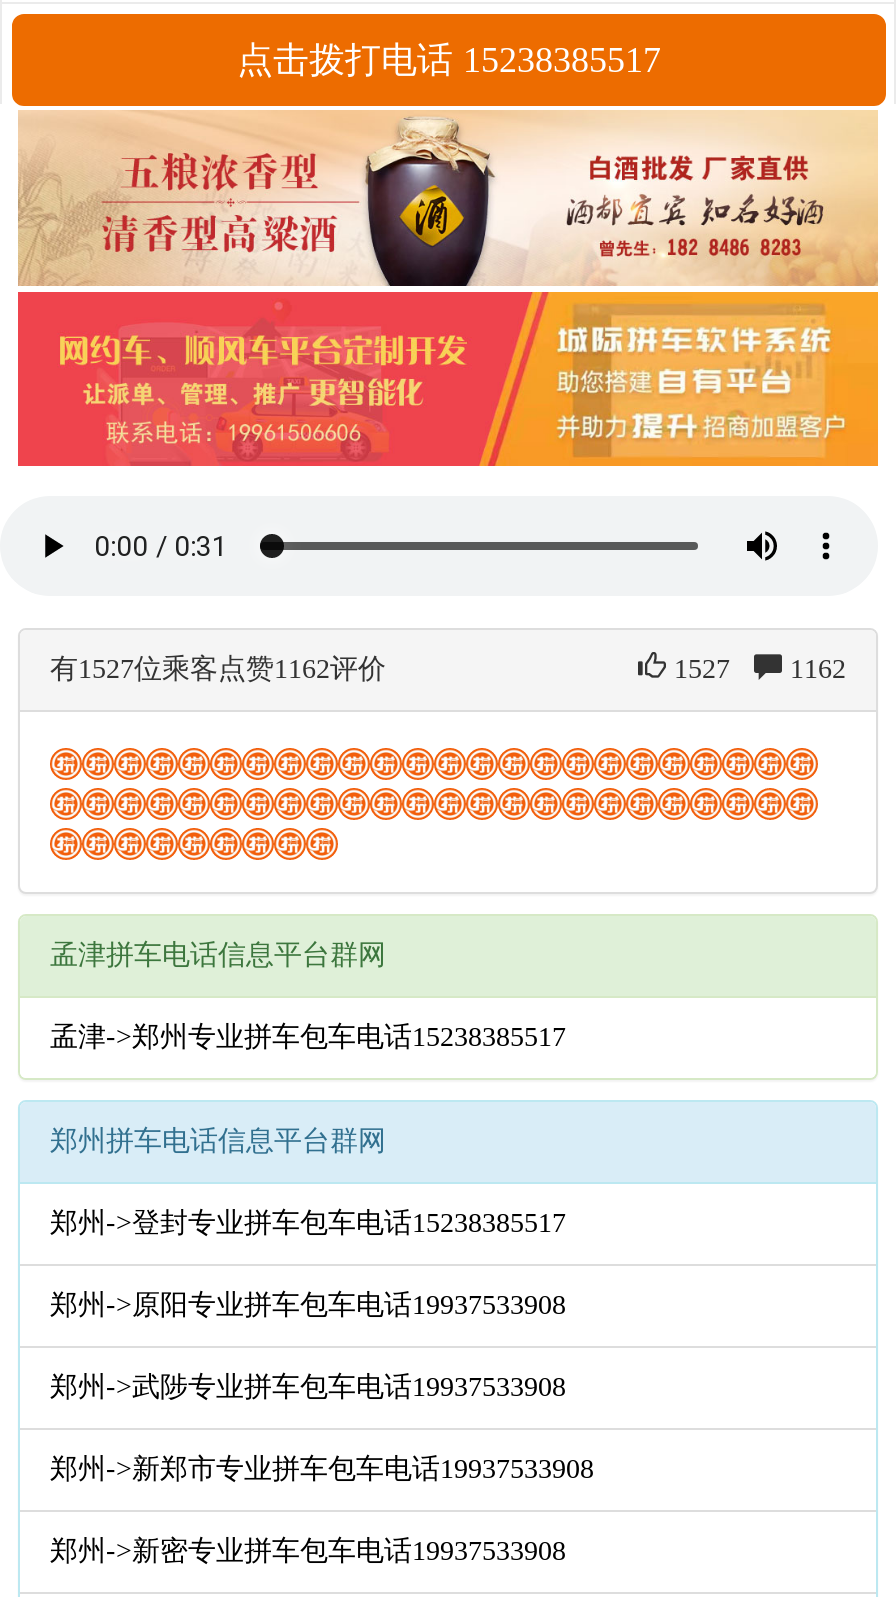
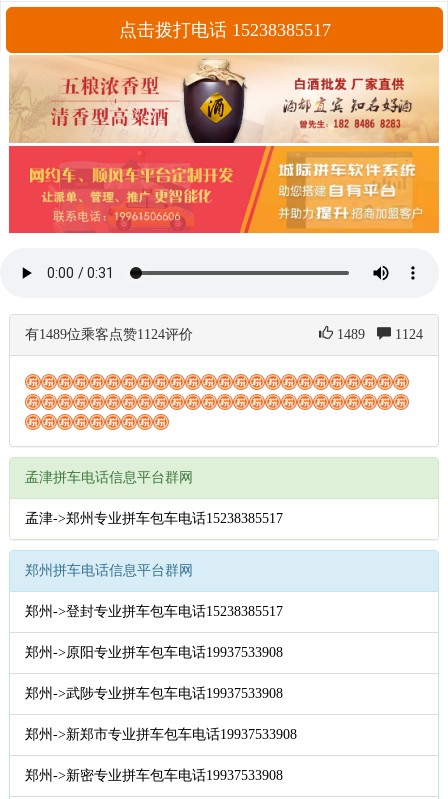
- 有1527位乘客点赞1162评价
+ 有1489位乘客点赞1124评价

- 1527
+ 1489

- 1162
+ 1124
